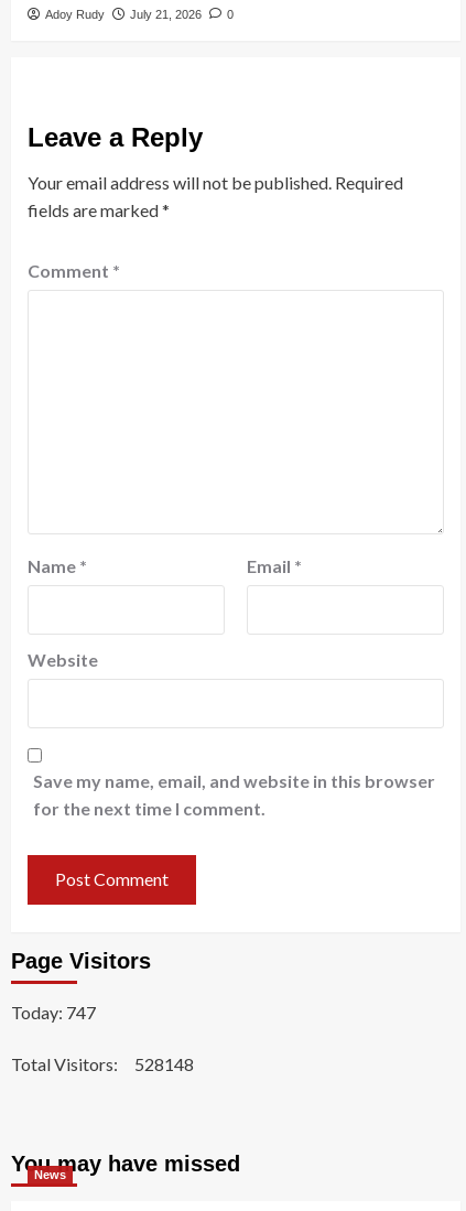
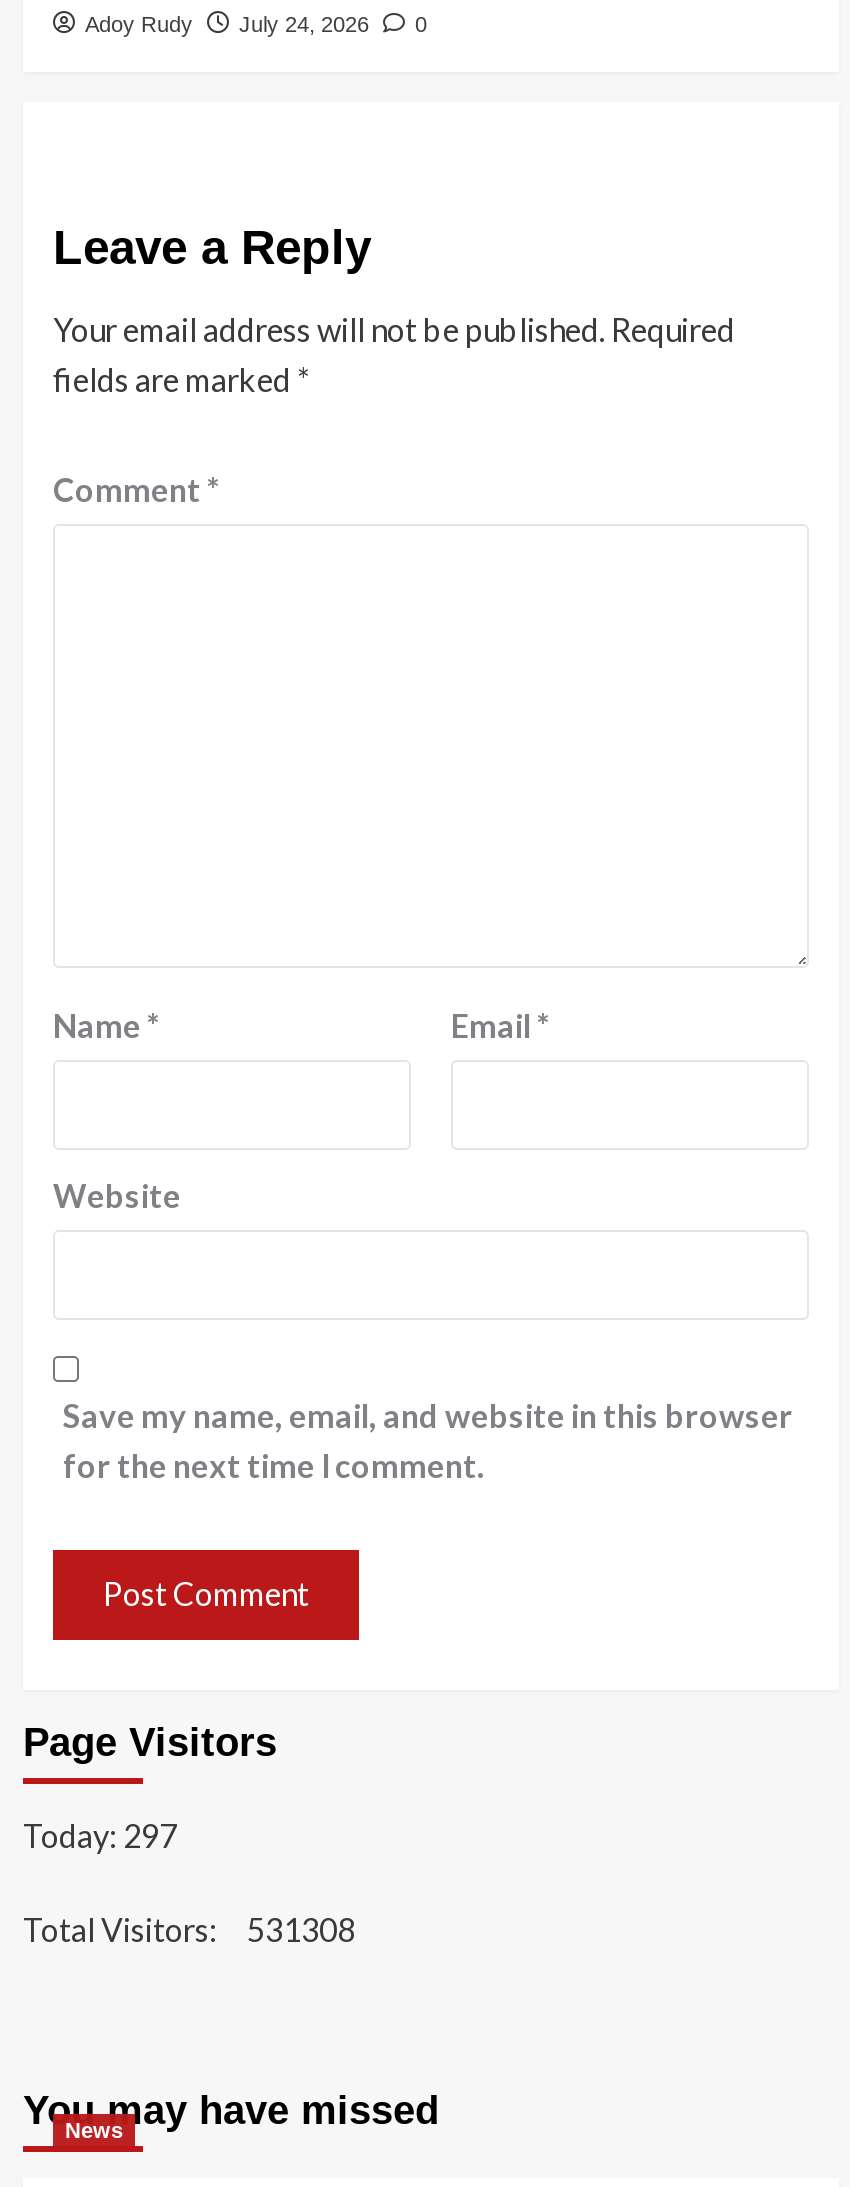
- Adoy Rudy July 21, 2026 0
+ Adoy Rudy July 24, 2026 0

- Today: 747
+ Today: 297

- Total Visitors: 528148
+ Total Visitors: 531308
